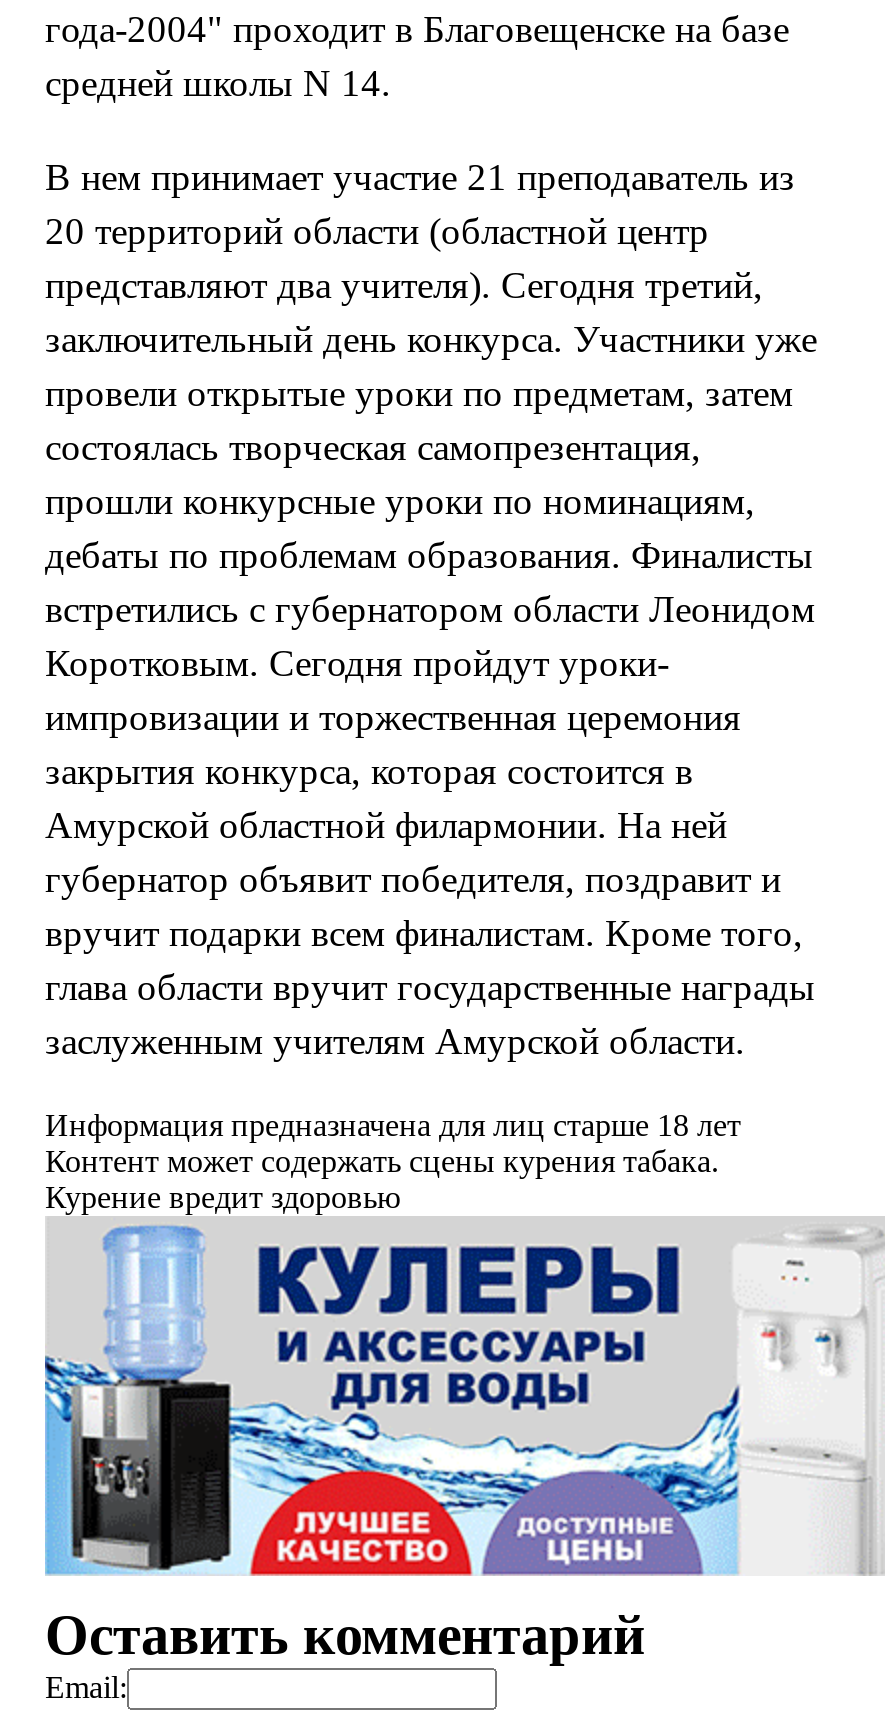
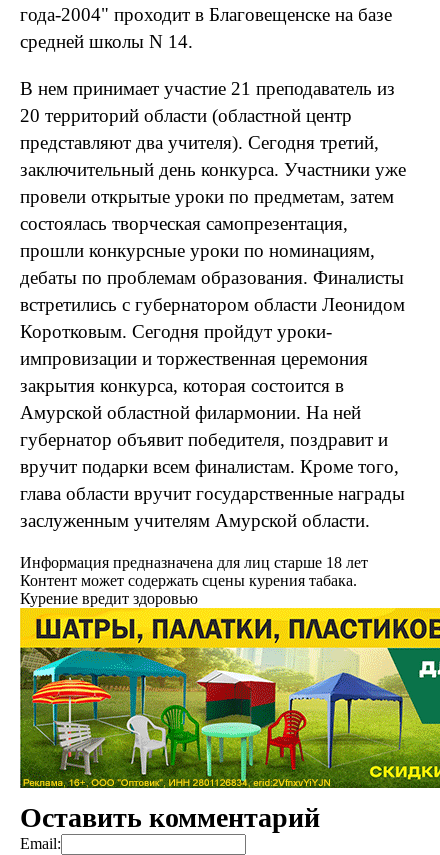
- [image]
+ [image]
